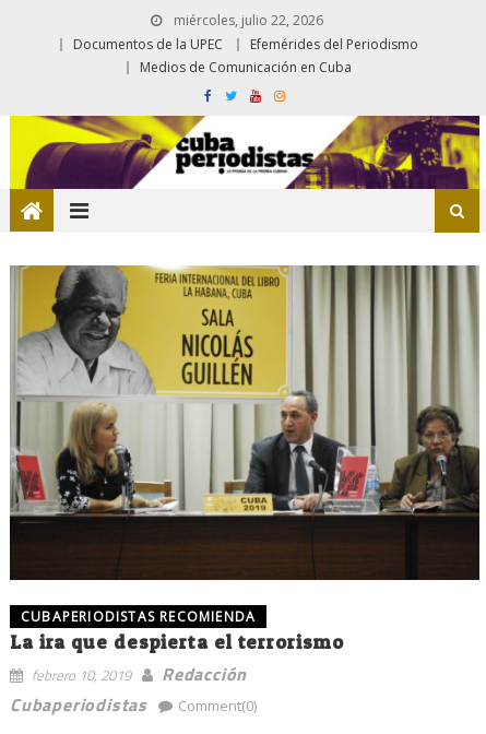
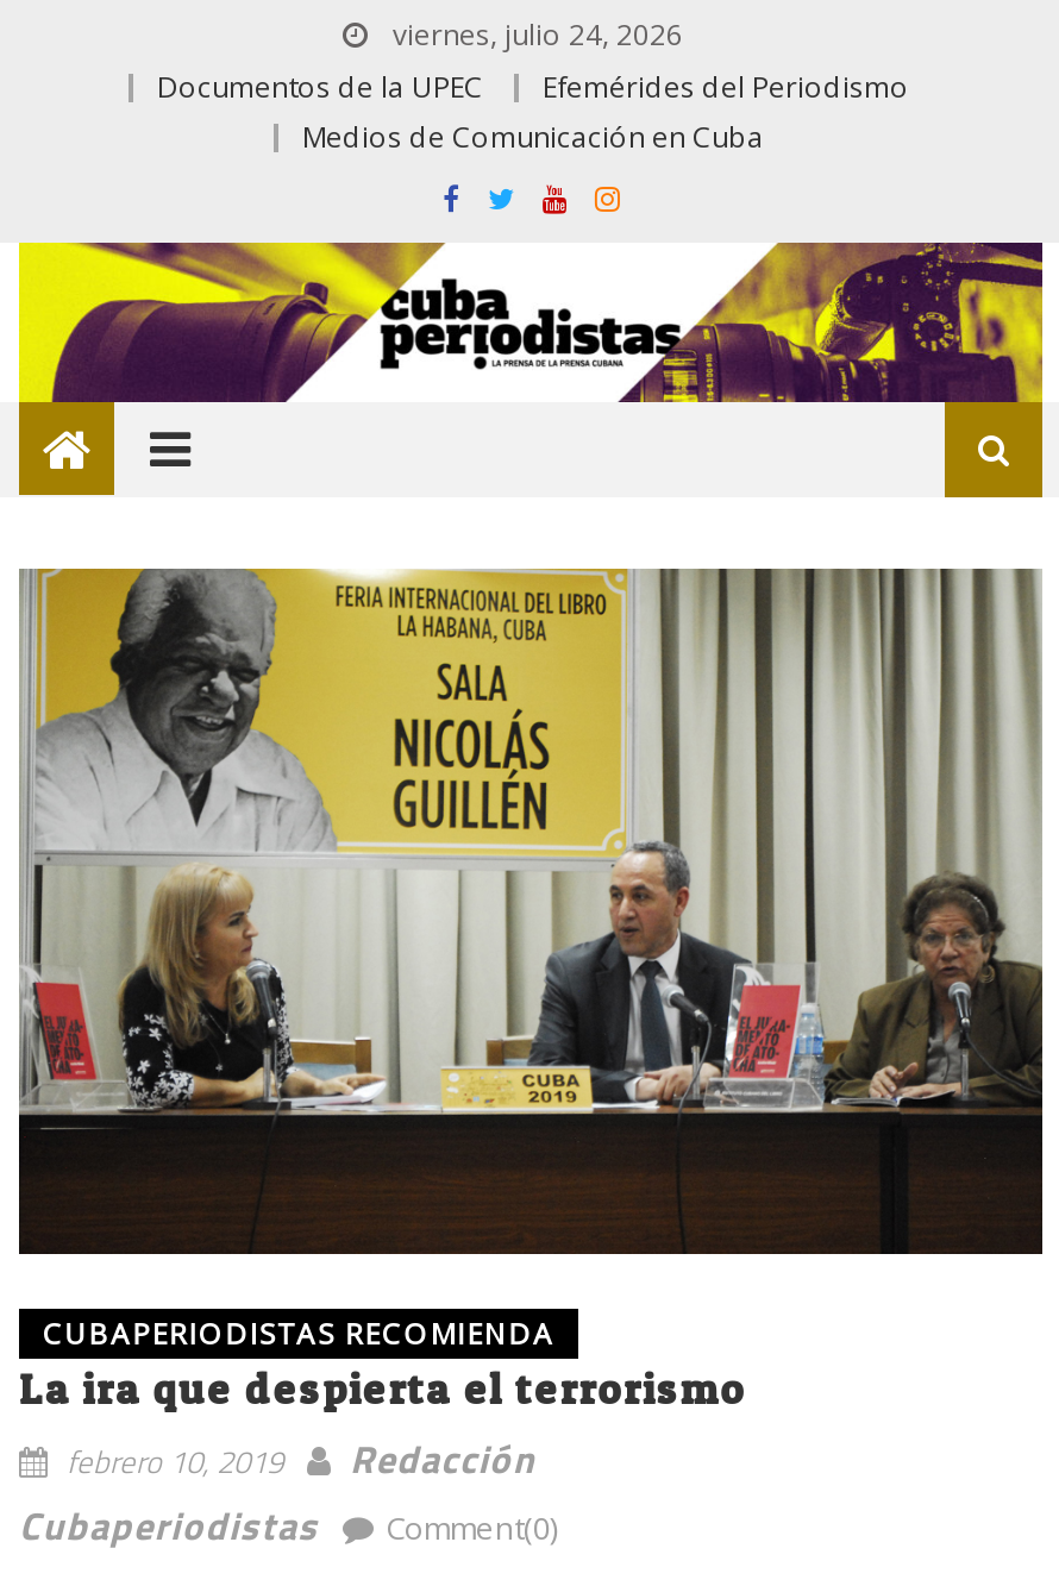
- miércoles, julio 22, 2026
+ viernes, julio 24, 2026
